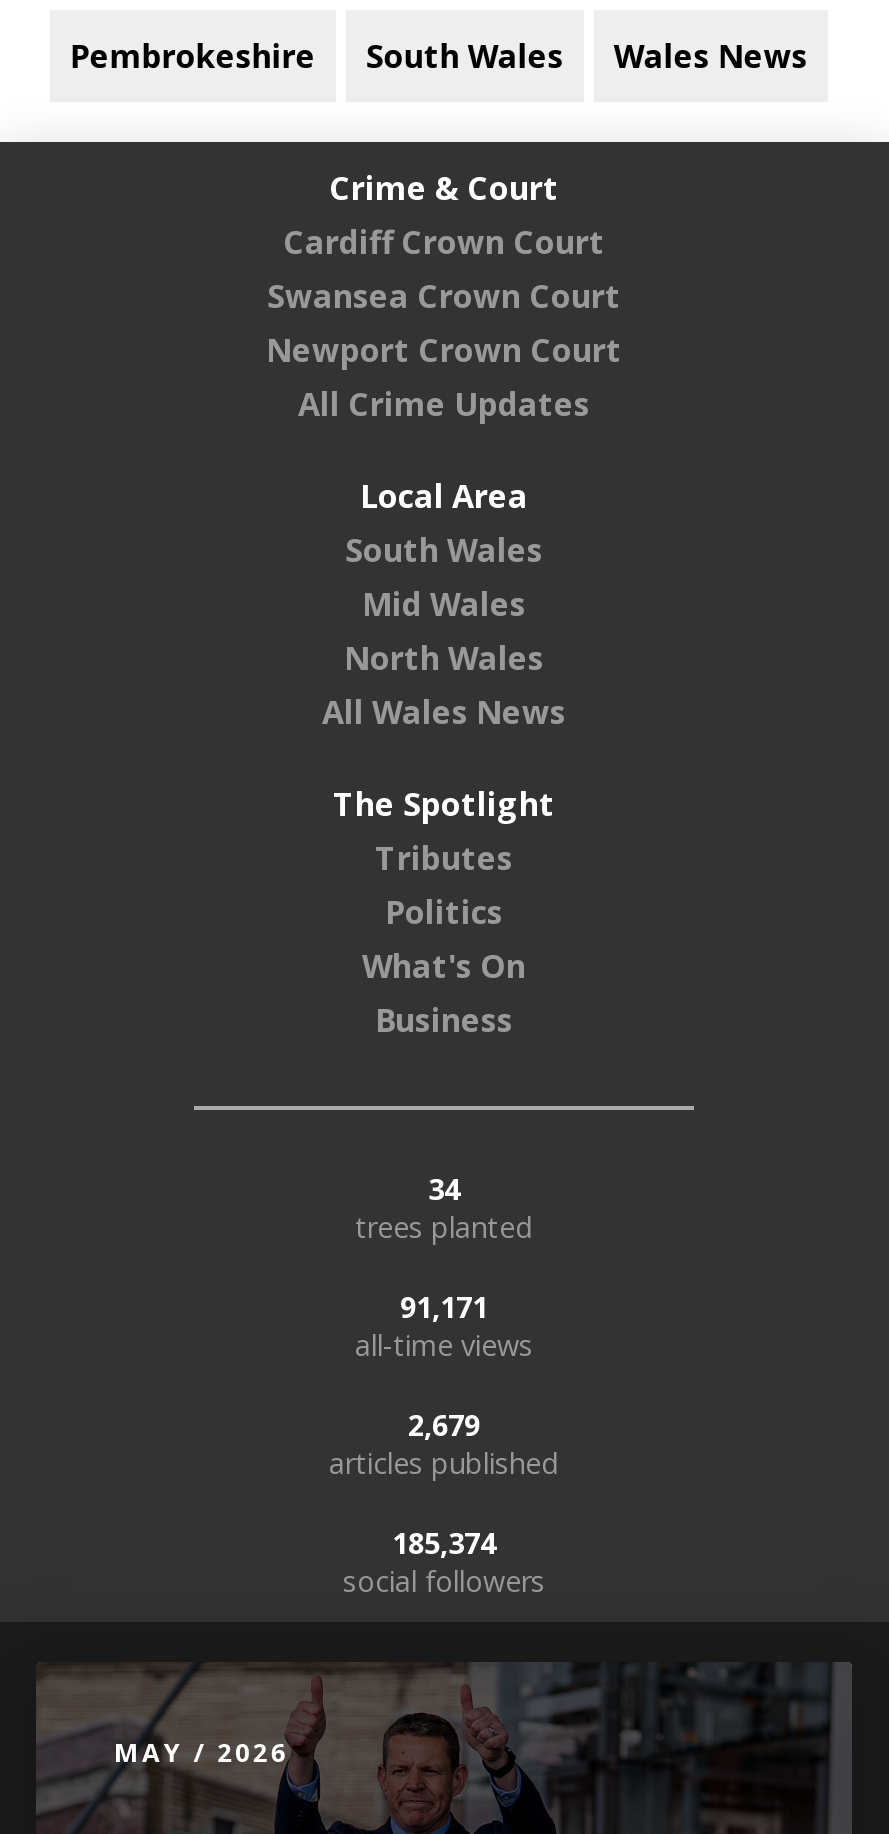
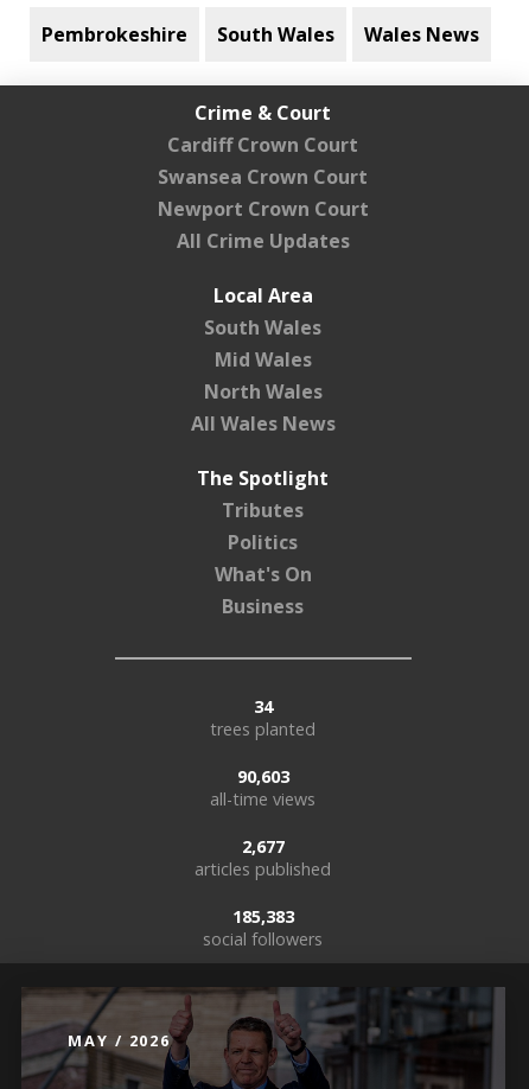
- 91,171
+ 90,603

- 2,679
+ 2,677

- 185,374
+ 185,383
